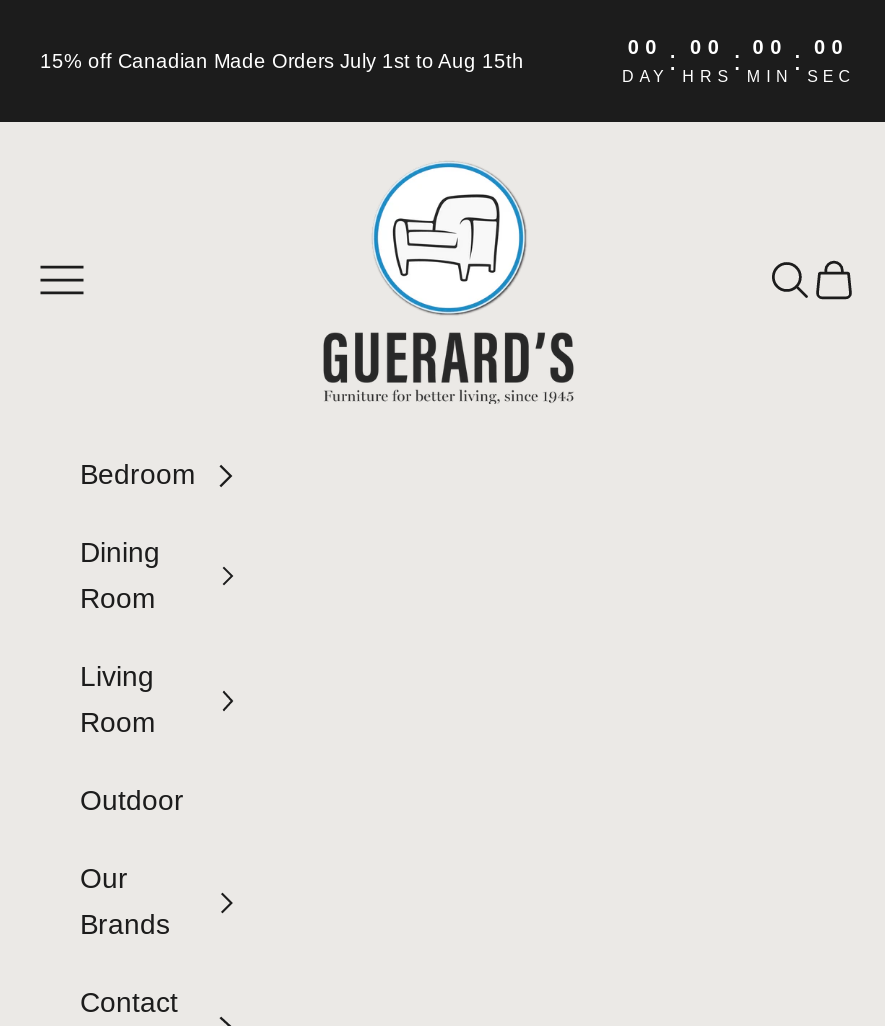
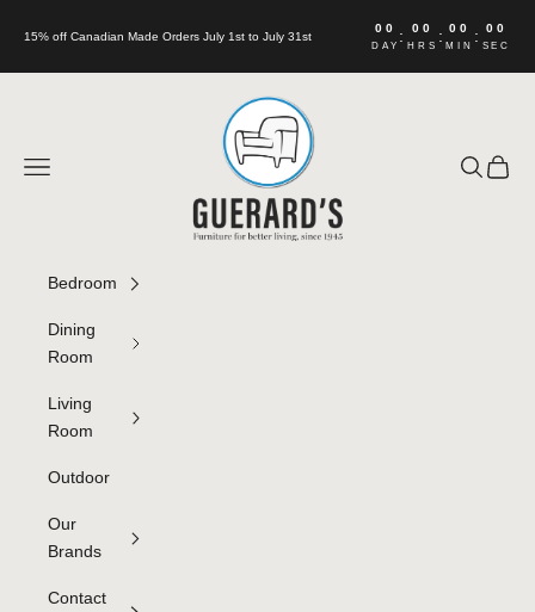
- 15% off Canadian Made Orders July 1st to Aug 15th
+ 15% off Canadian Made Orders July 1st to July 31st
